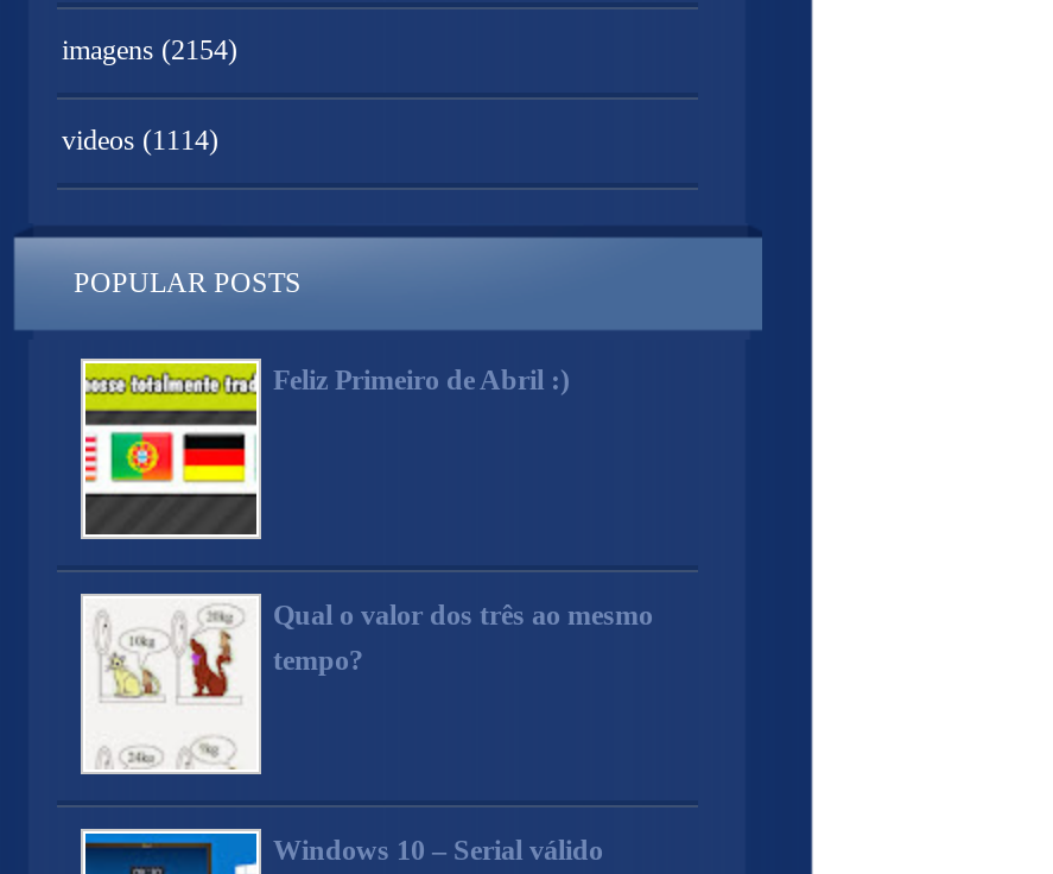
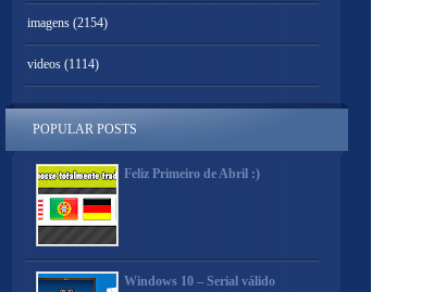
- [image]
- Qual o valor dos três ao mesmo
- tempo?
